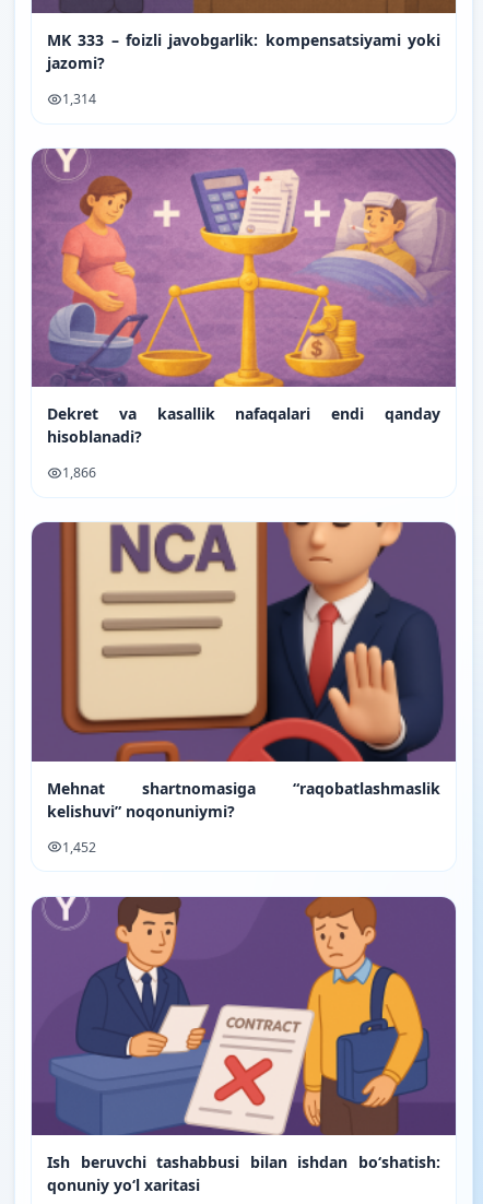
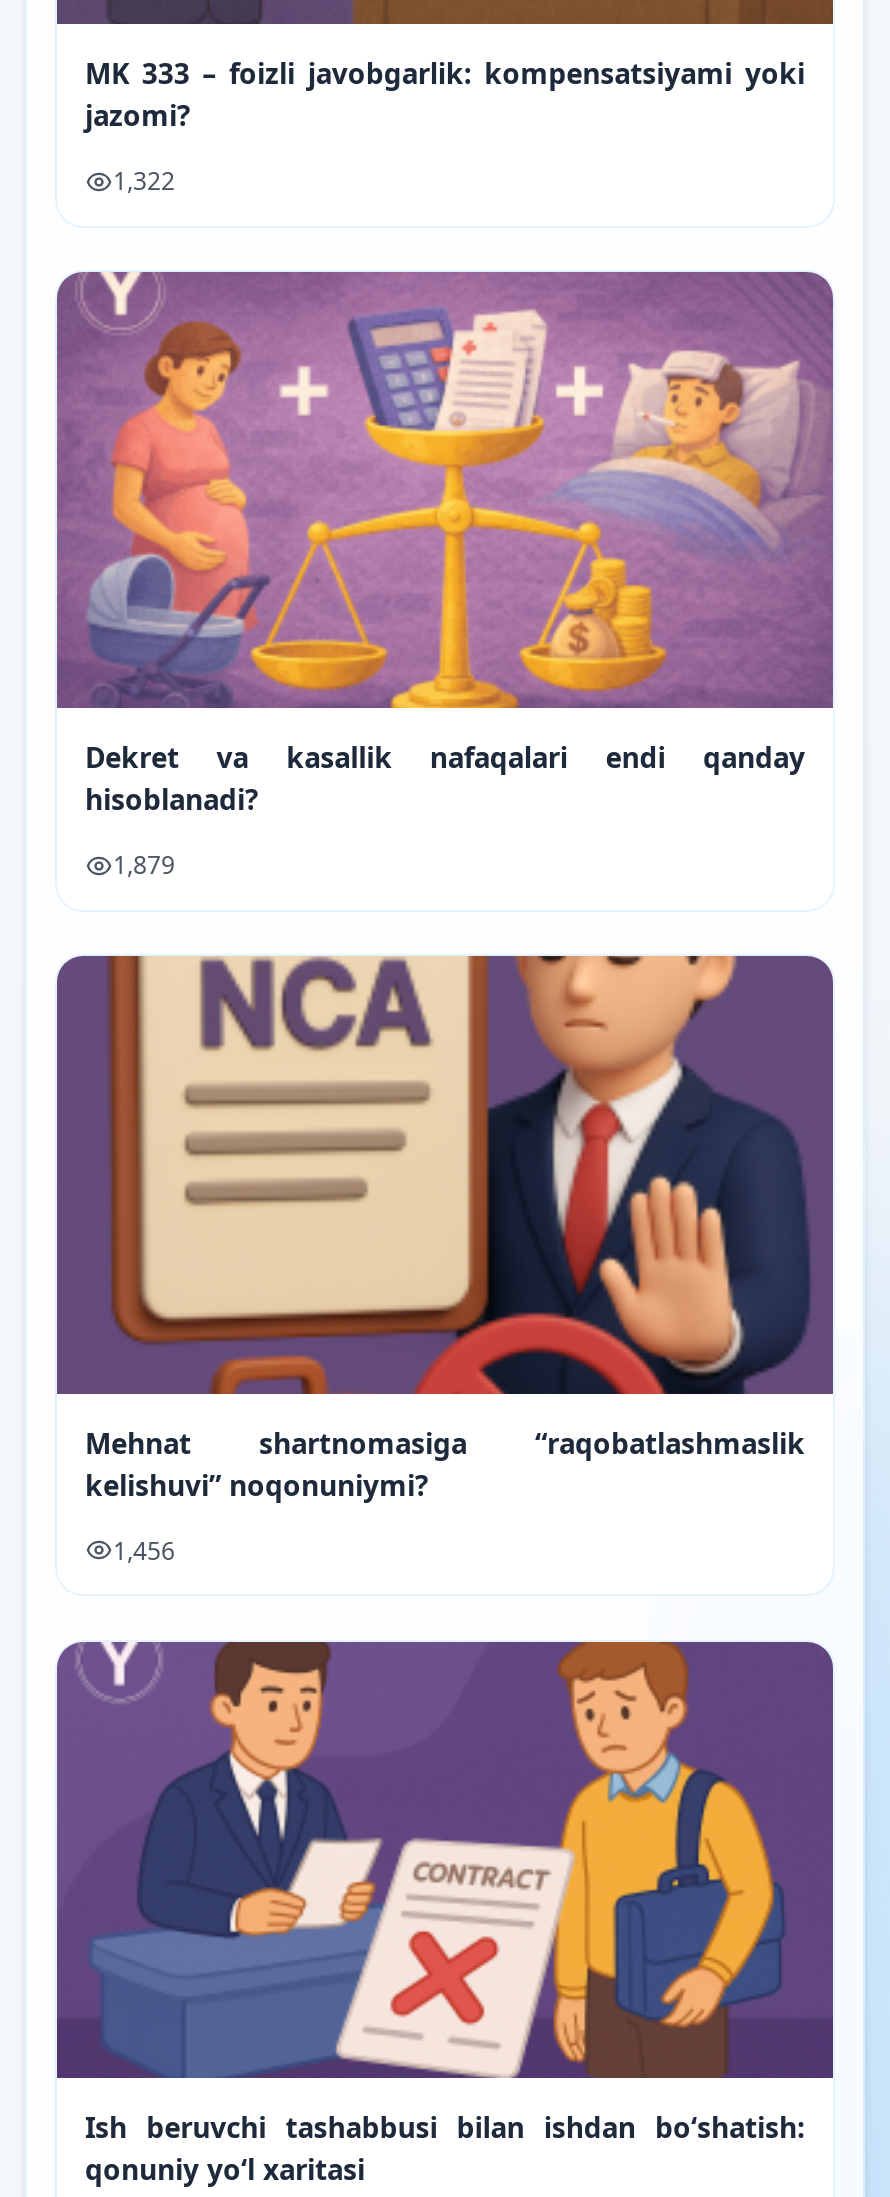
- 1,314
+ 1,322

- 1,866
+ 1,879

- 1,452
+ 1,456
